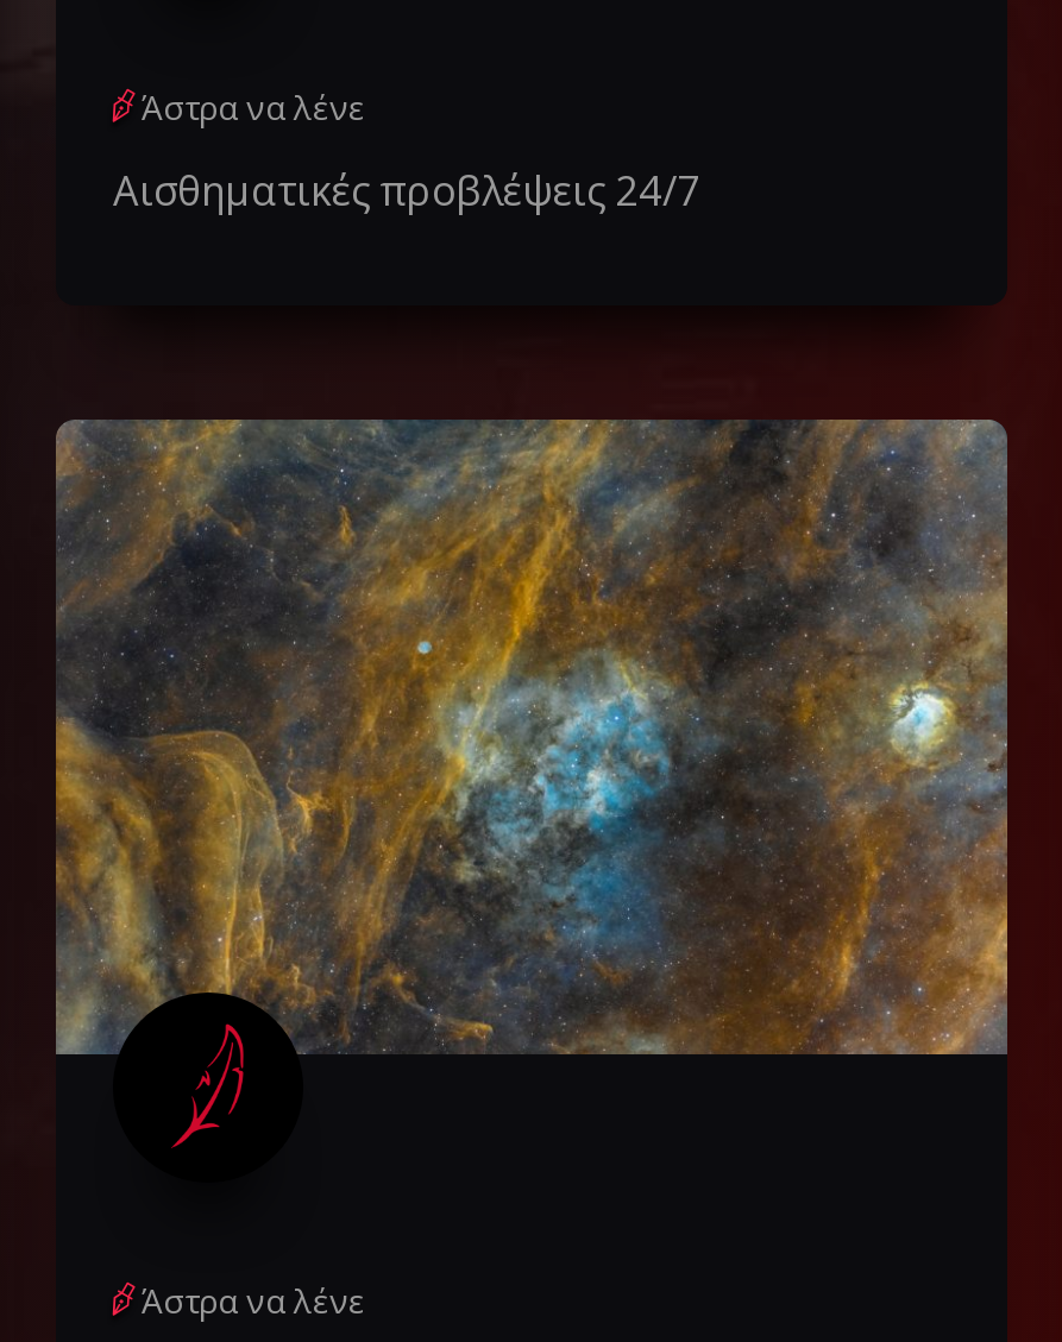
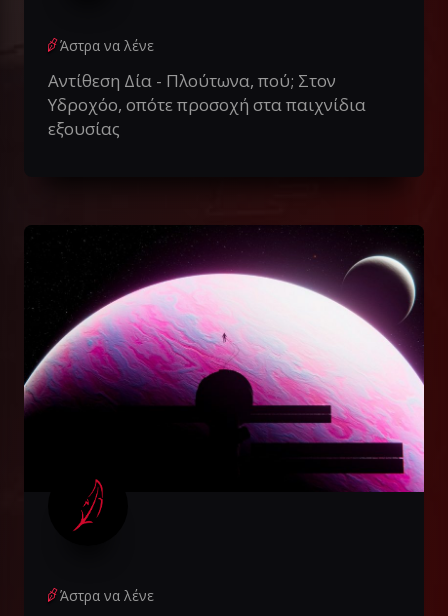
- Αισθηματικές προβλέψεις 24/7
+ Αντίθεση Δία - Πλούτωνα, πού; Στον
+ Υδροχόο, οπότε προσοχή στα παιχνίδια
+ εξουσίας

- [image]
+ [image]
